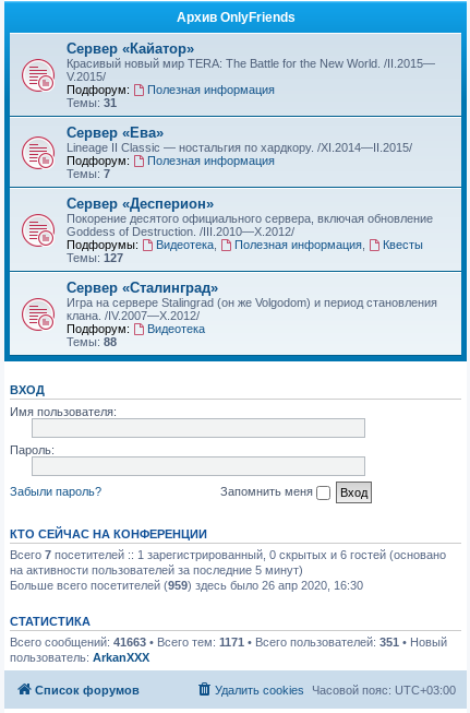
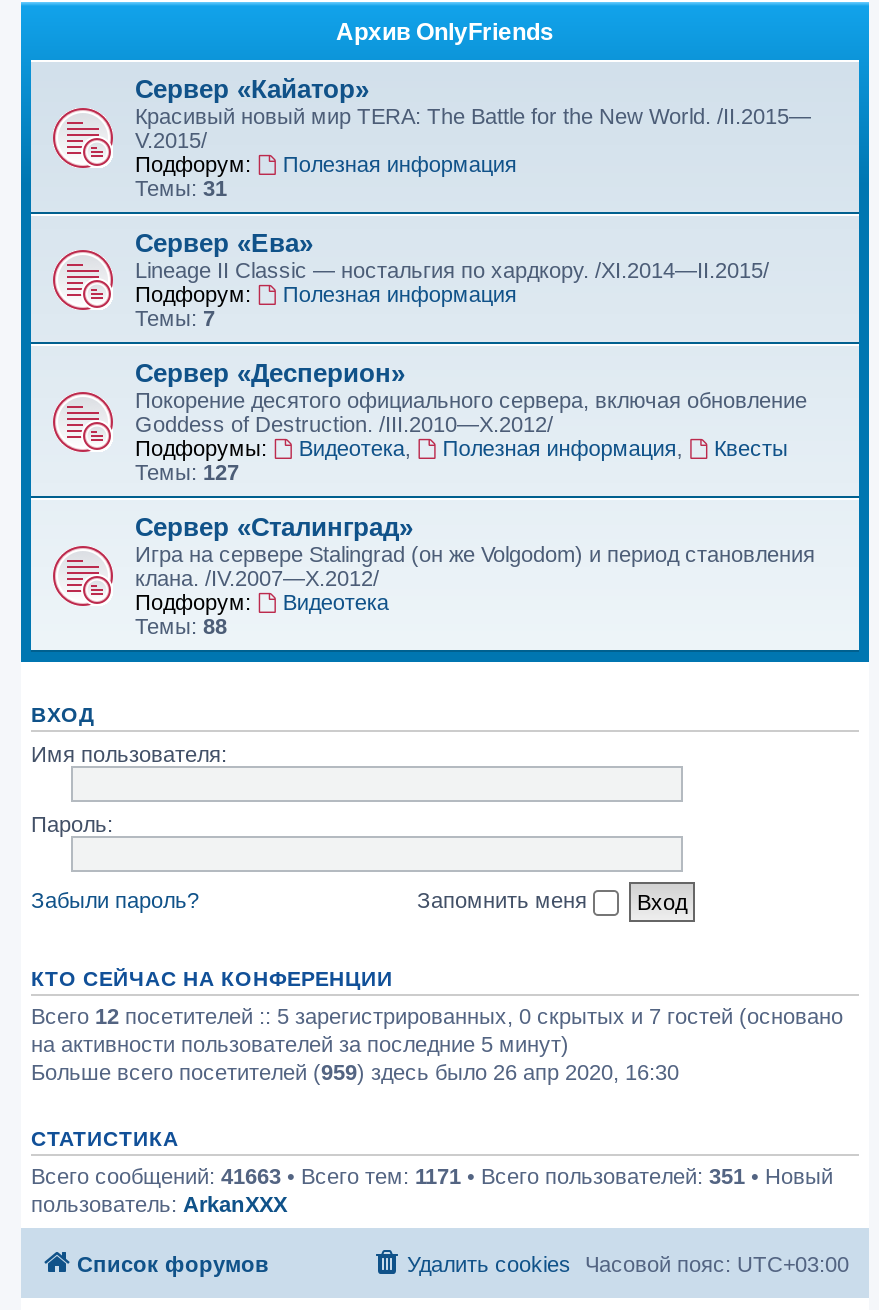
- Всего 7 посетителей :: 1 зарегистрированный, 0 скрытых и 6 гостей (основано
+ Всего 12 посетителей :: 5 зарегистрированных, 0 скрытых и 7 гостей (основано
